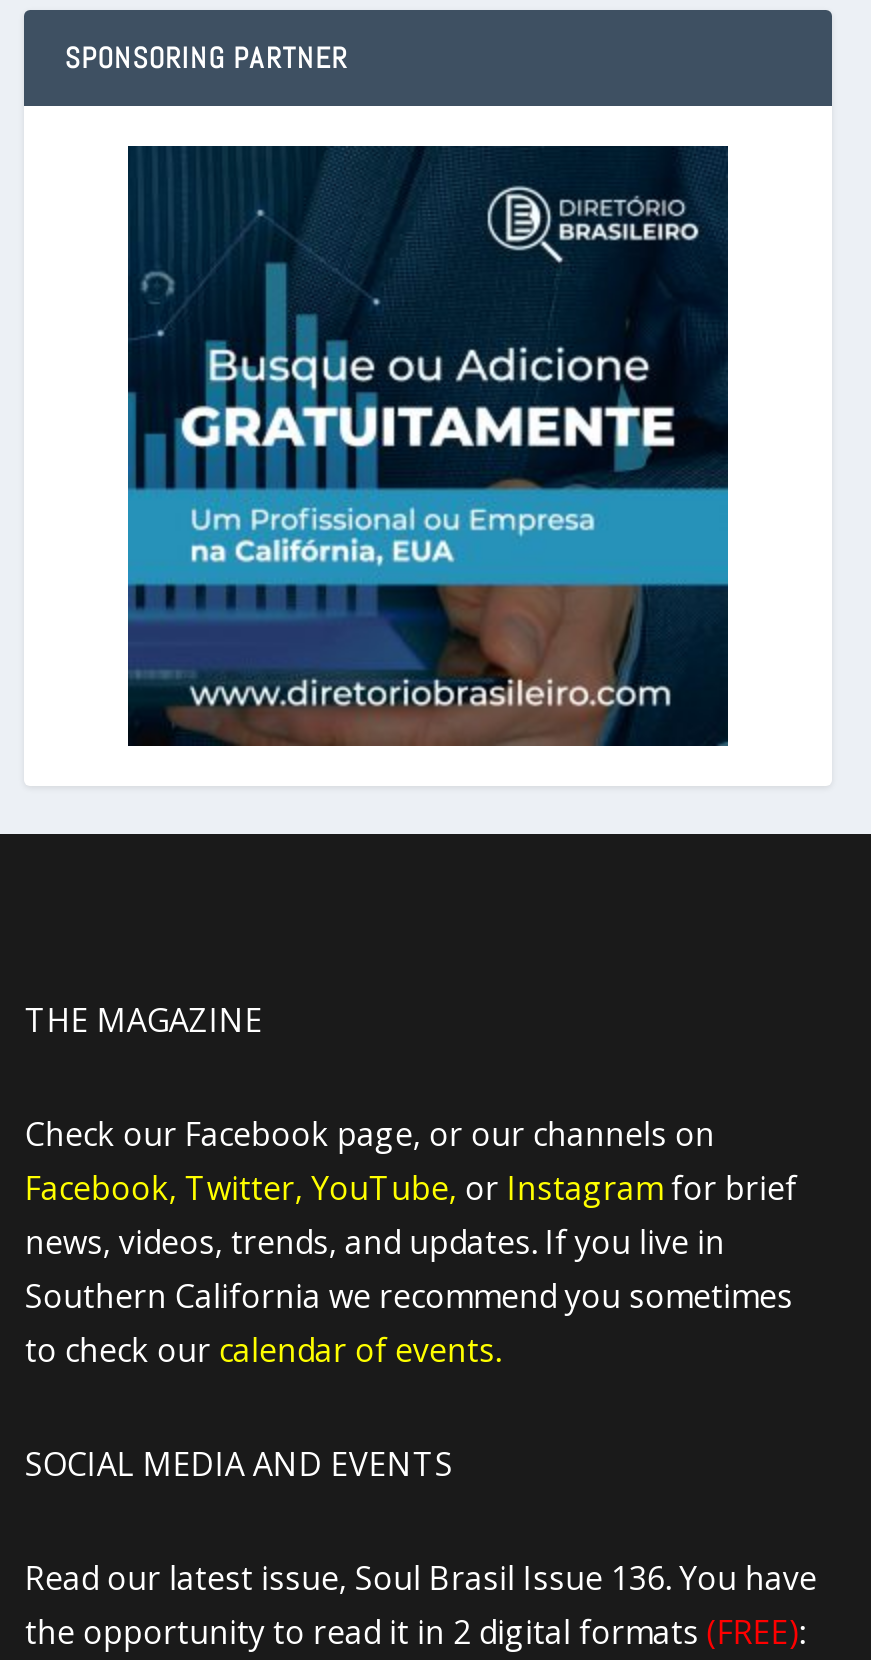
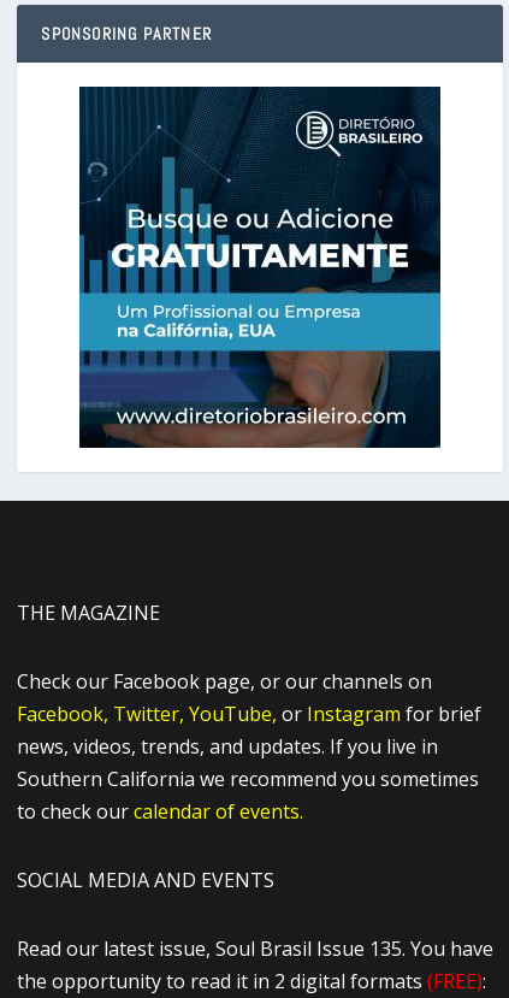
- Read our latest issue, Soul Brasil Issue 136. You have
+ Read our latest issue, Soul Brasil Issue 135. You have
